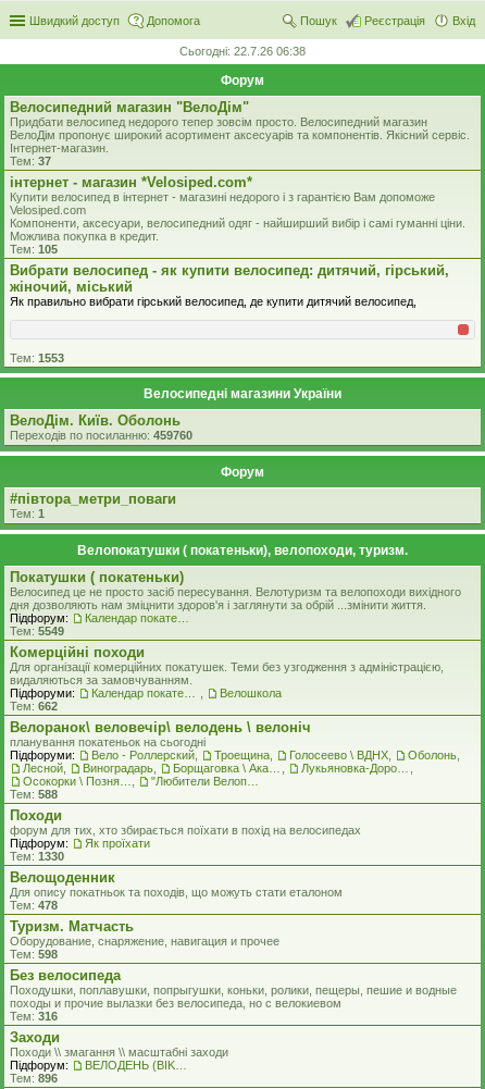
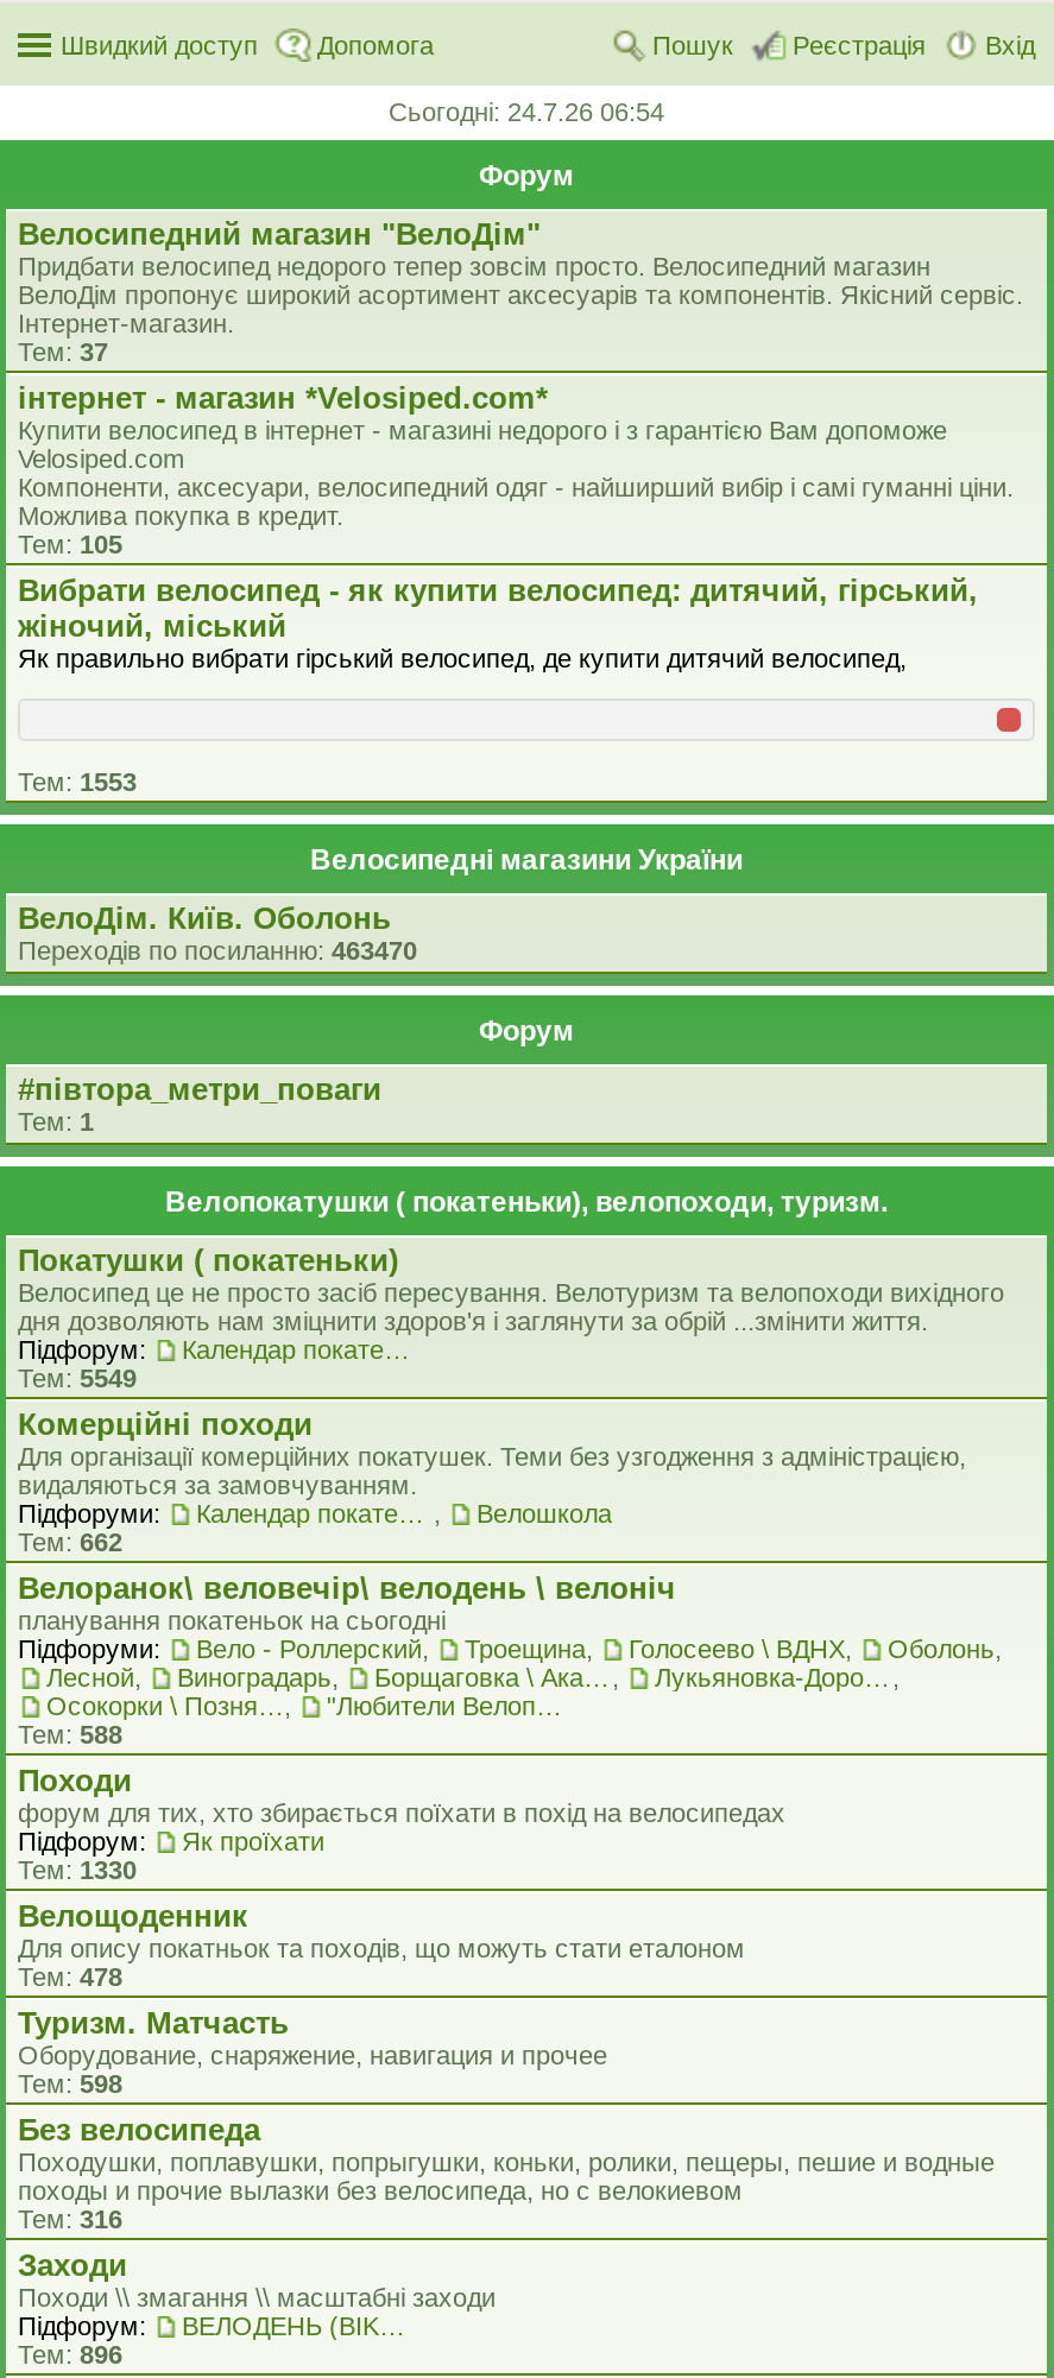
- Сьогодні: 22.7.26 06:38
+ Сьогодні: 24.7.26 06:54

- Переходів по посиланню: 459760
+ Переходів по посиланню: 463470
